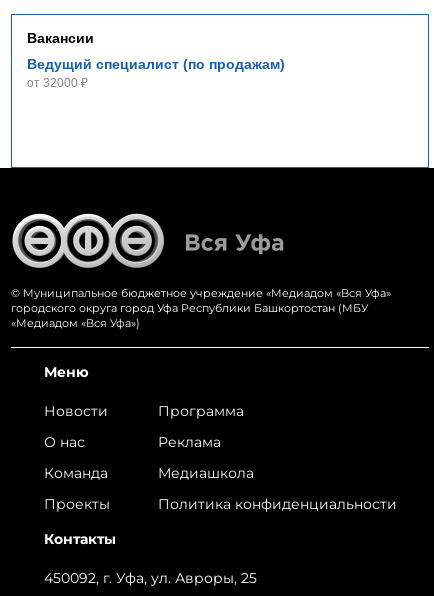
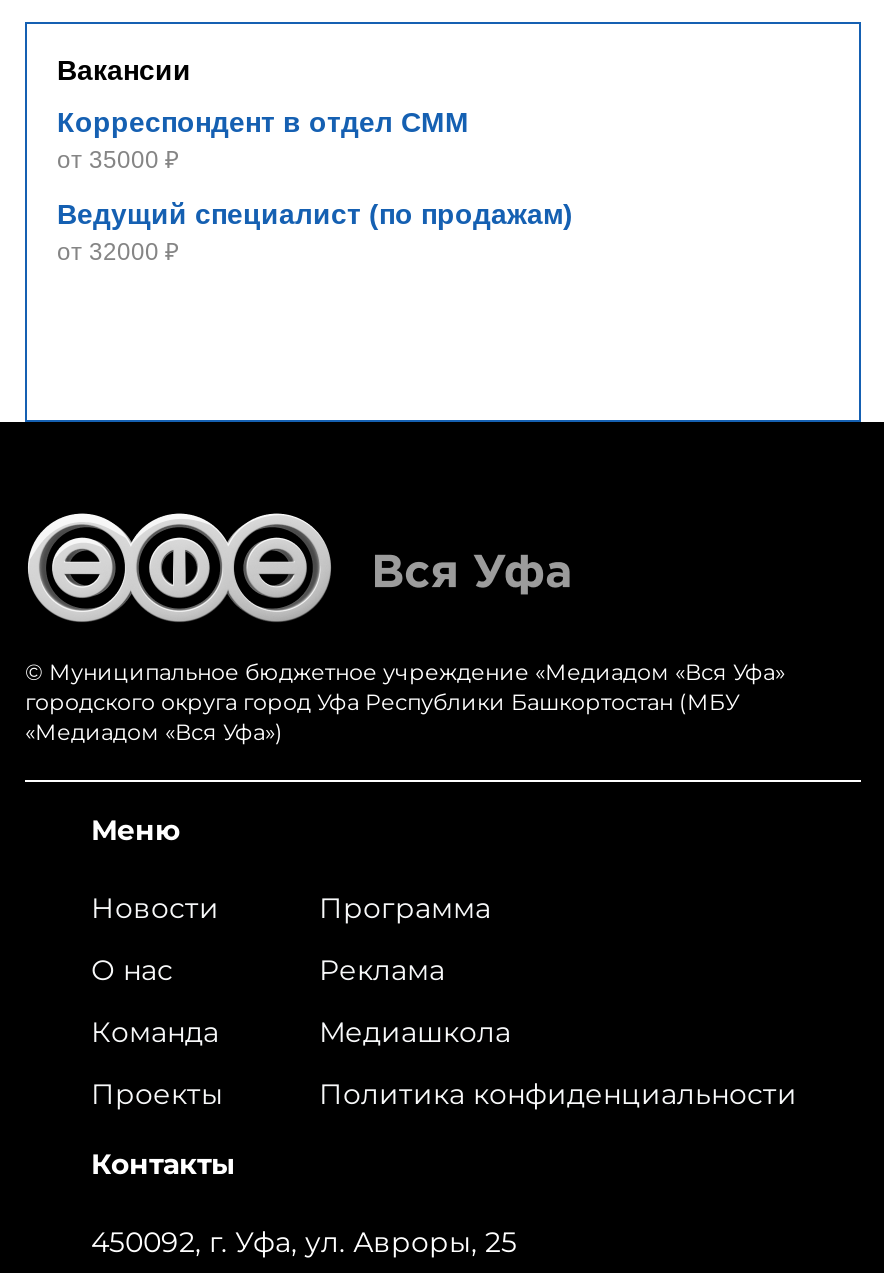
+ Корреспондент в отдел СММ
+ от 35000 ₽
